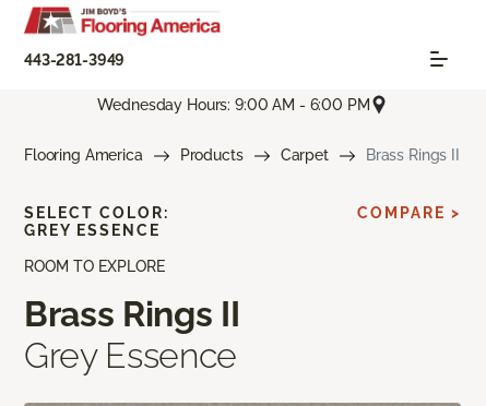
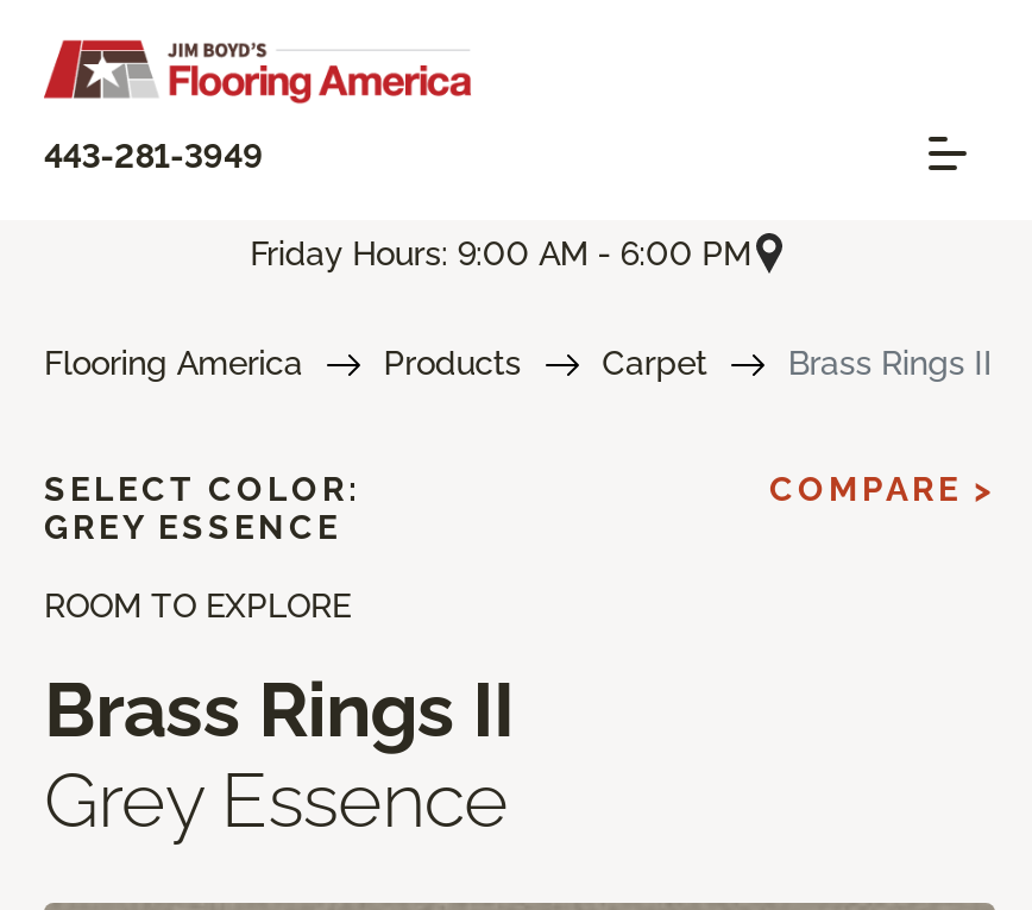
- Wednesday Hours: 9:00 AM - 6:00 PM
+ Friday Hours: 9:00 AM - 6:00 PM
